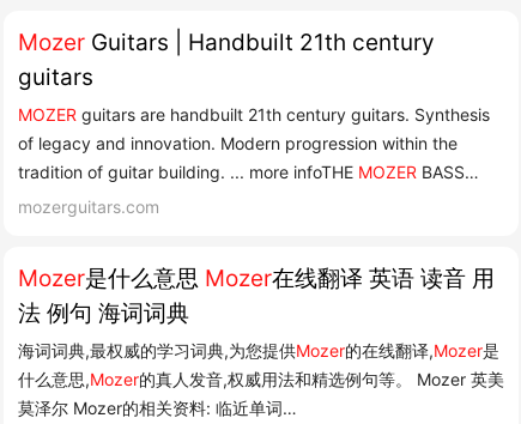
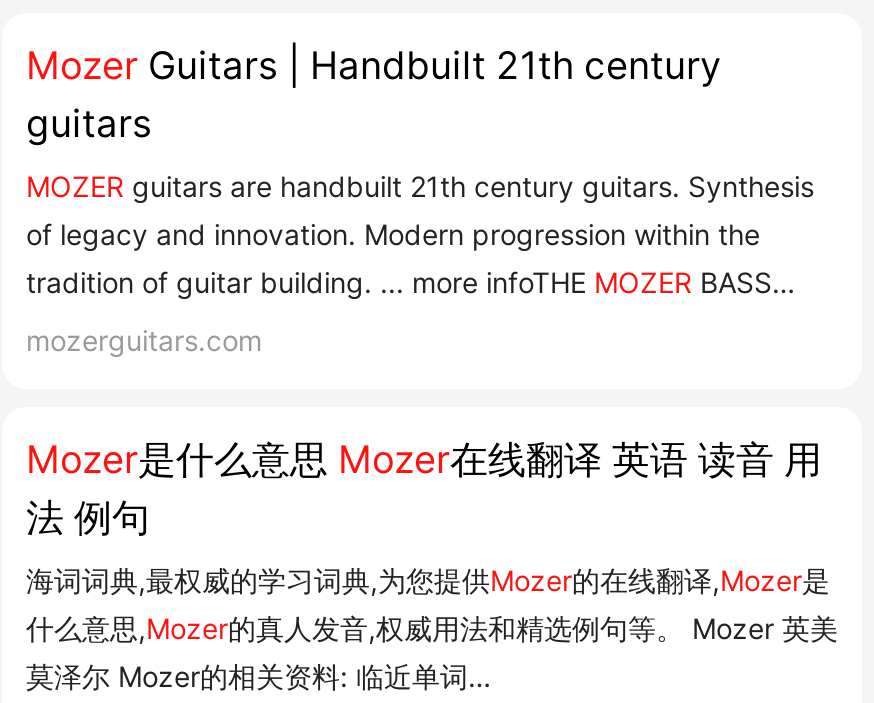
- 法 例句 海词词典
+ 法 例句
